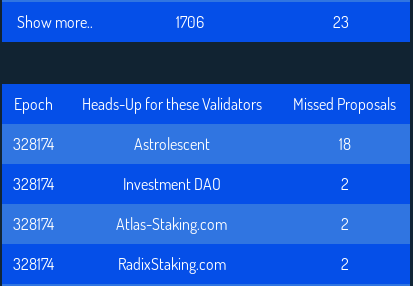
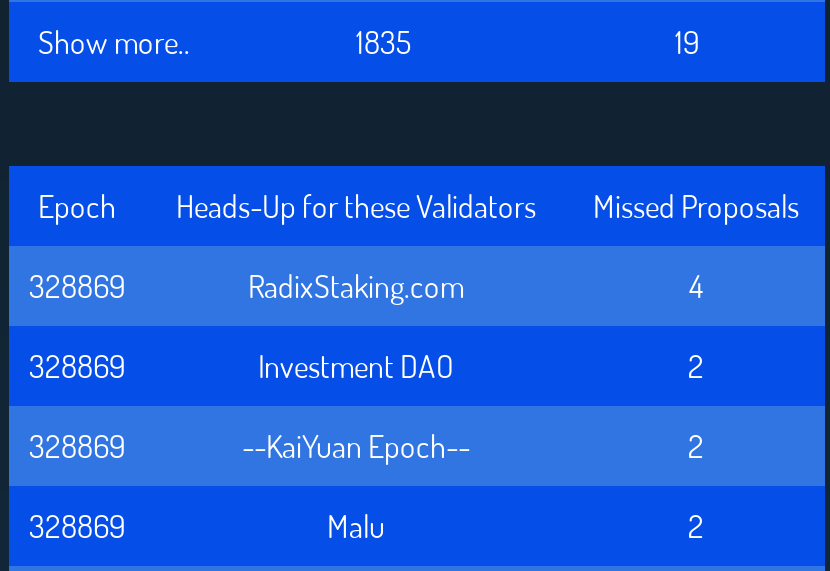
- 1706
+ 1835

- 23
+ 19

- 328174
- Astrolescent
- 18
+ 328869
+ 4

- 328174
+ 328869

- 328174
- Atlas-Staking.com
+ 328869
+ --KaiYuan Epoch--

- 328174
+ 328869
+ Malu

moved up: RadixStaking.com
